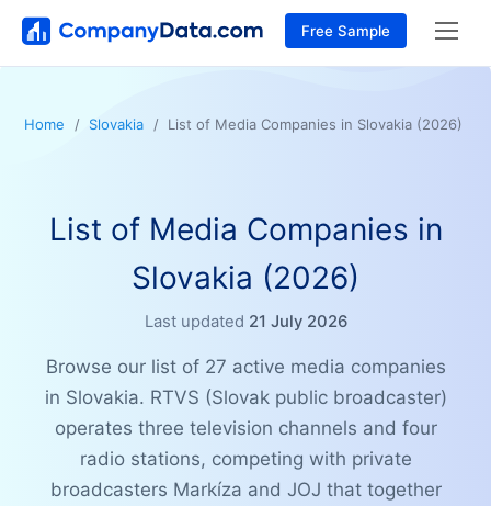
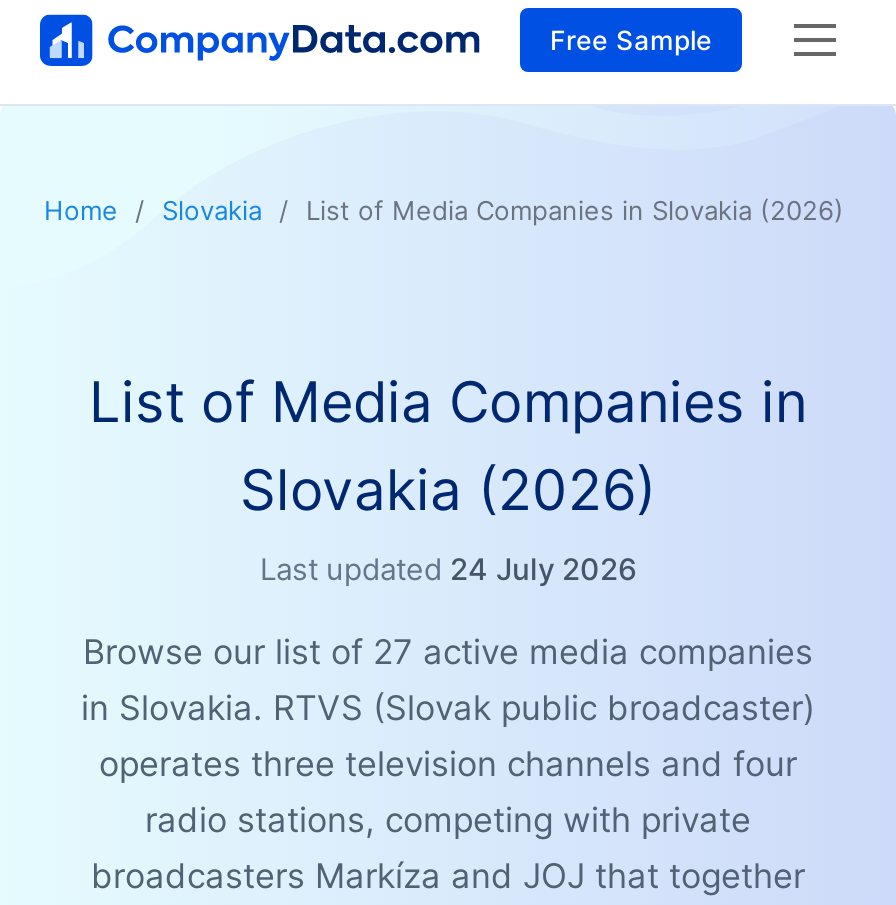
- Last updated 21 July 2026
+ Last updated 24 July 2026
